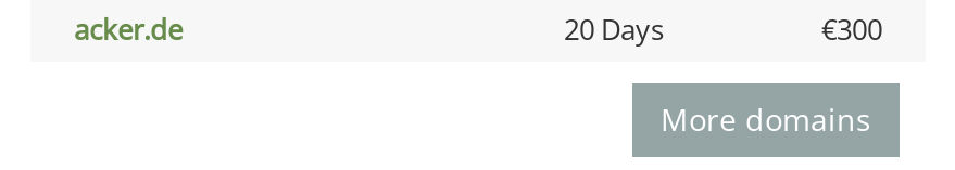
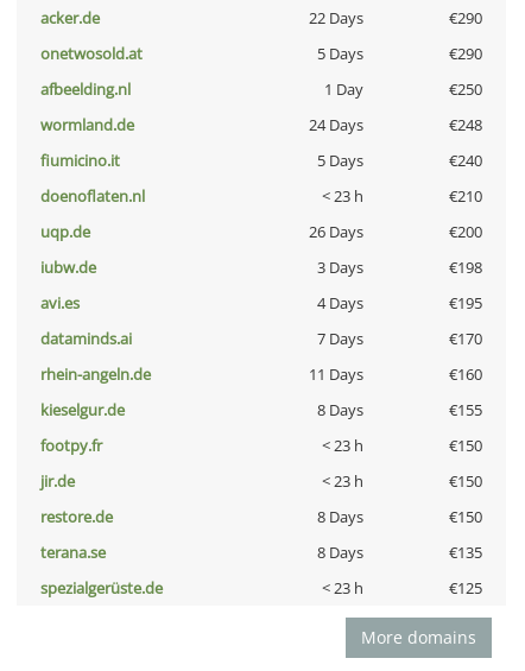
- 20 Days
- €300
+ 22 Days
+ €290
+ onetwosold.at
+ 5 Days
+ €290
+ afbeelding.nl
+ 1 Day
+ €250
+ wormland.de
+ 24 Days
+ €248
+ fiumicino.it
+ 5 Days
+ €240
+ doenoflaten.nl
+ < 23 h
+ €210
+ uqp.de
+ 26 Days
+ €200
+ iubw.de
+ 3 Days
+ €198
+ avi.es
+ 4 Days
+ €195
+ dataminds.ai
+ 7 Days
+ €170
+ rhein-angeln.de
+ 11 Days
+ €160
+ kieselgur.de
+ 8 Days
+ €155
+ footpy.fr
+ < 23 h
+ €150
+ jir.de
+ < 23 h
+ €150
+ restore.de
+ 8 Days
+ €150
+ terana.se
+ 8 Days
+ €135
+ spezialgerüste.de
+ < 23 h
+ €125
